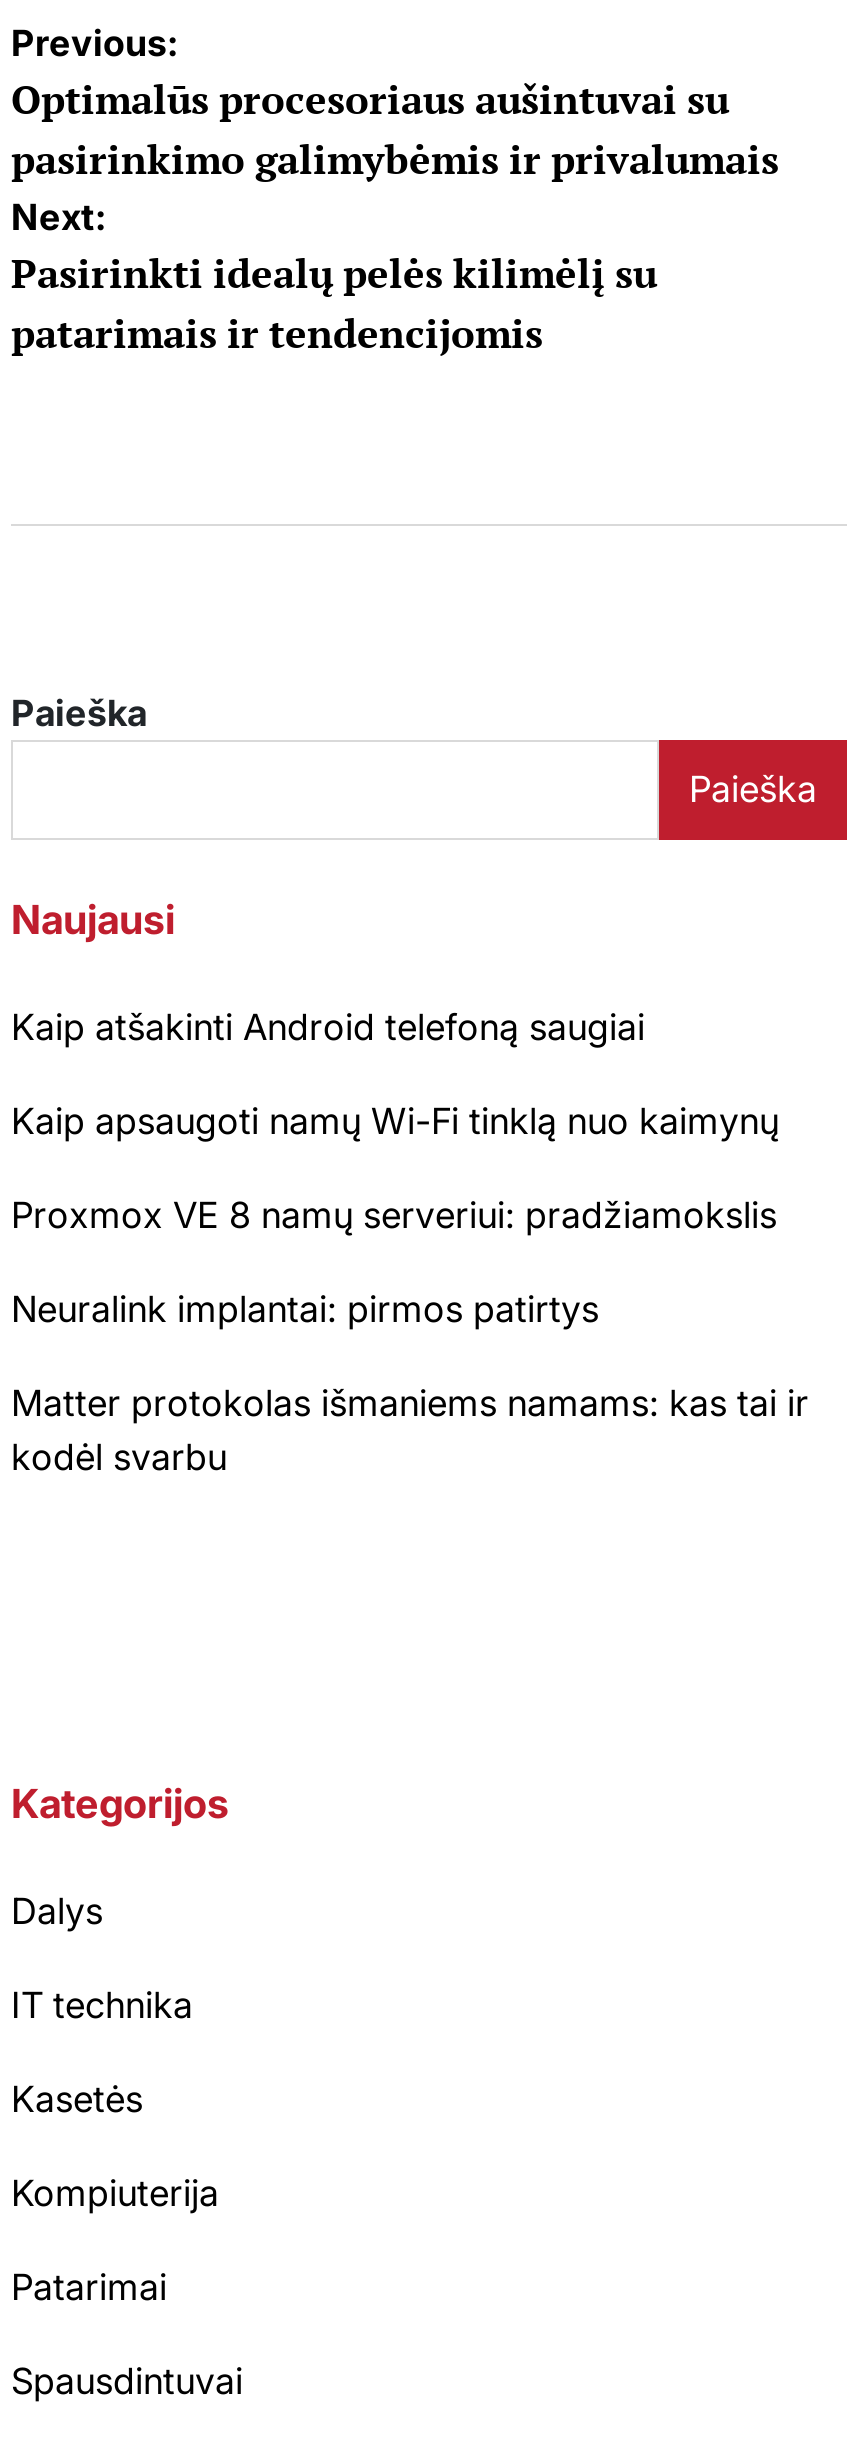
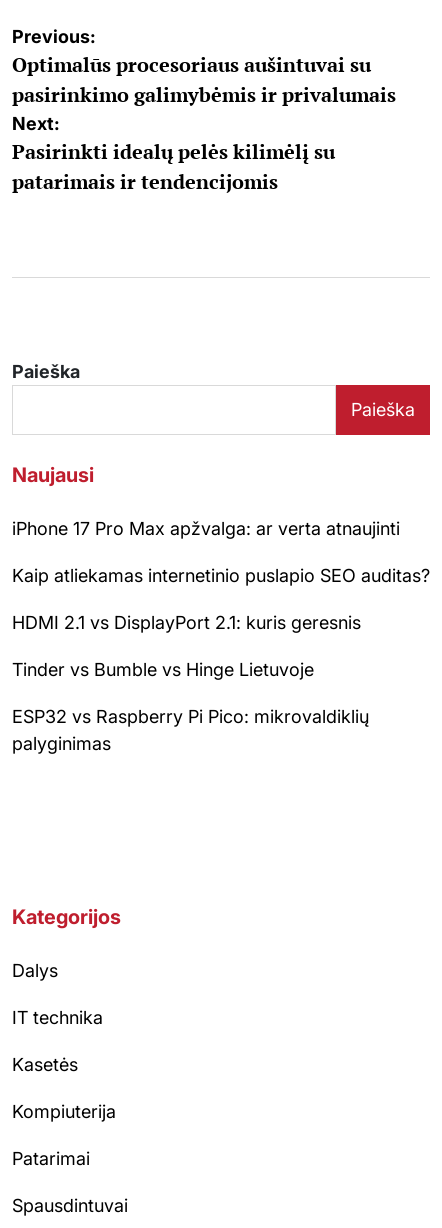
- Kaip atšakinti Android telefoną saugiai
+ iPhone 17 Pro Max apžvalga: ar verta atnaujinti

- Kaip apsaugoti namų Wi-Fi tinklą nuo kaimynų
+ Kaip atliekamas internetinio puslapio SEO auditas?

- Proxmox VE 8 namų serveriui: pradžiamokslis
+ HDMI 2.1 vs DisplayPort 2.1: kuris geresnis

- Neuralink implantai: pirmos patirtys
+ Tinder vs Bumble vs Hinge Lietuvoje

- Matter protokolas išmaniems namams: kas tai ir
- kodėl svarbu
+ ESP32 vs Raspberry Pi Pico: mikrovaldiklių
+ palyginimas
